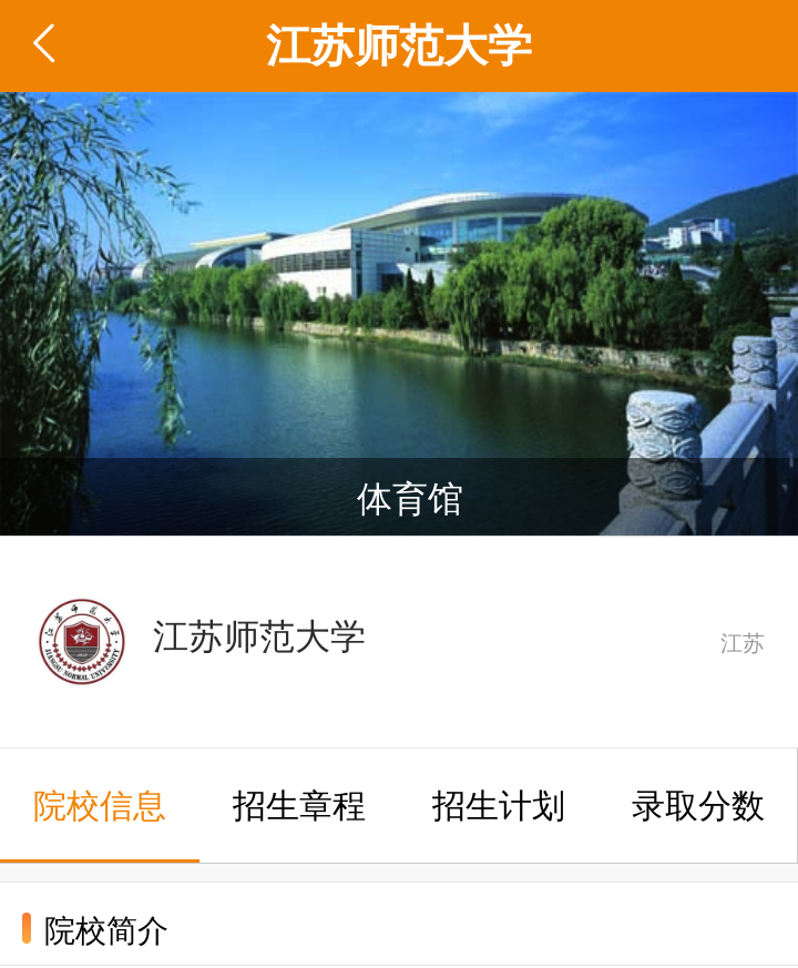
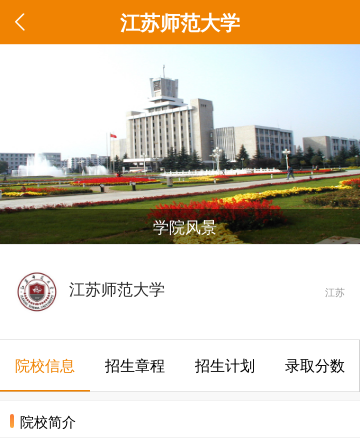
- [image]
- 体育馆
+ [image]
+ 学院风景
